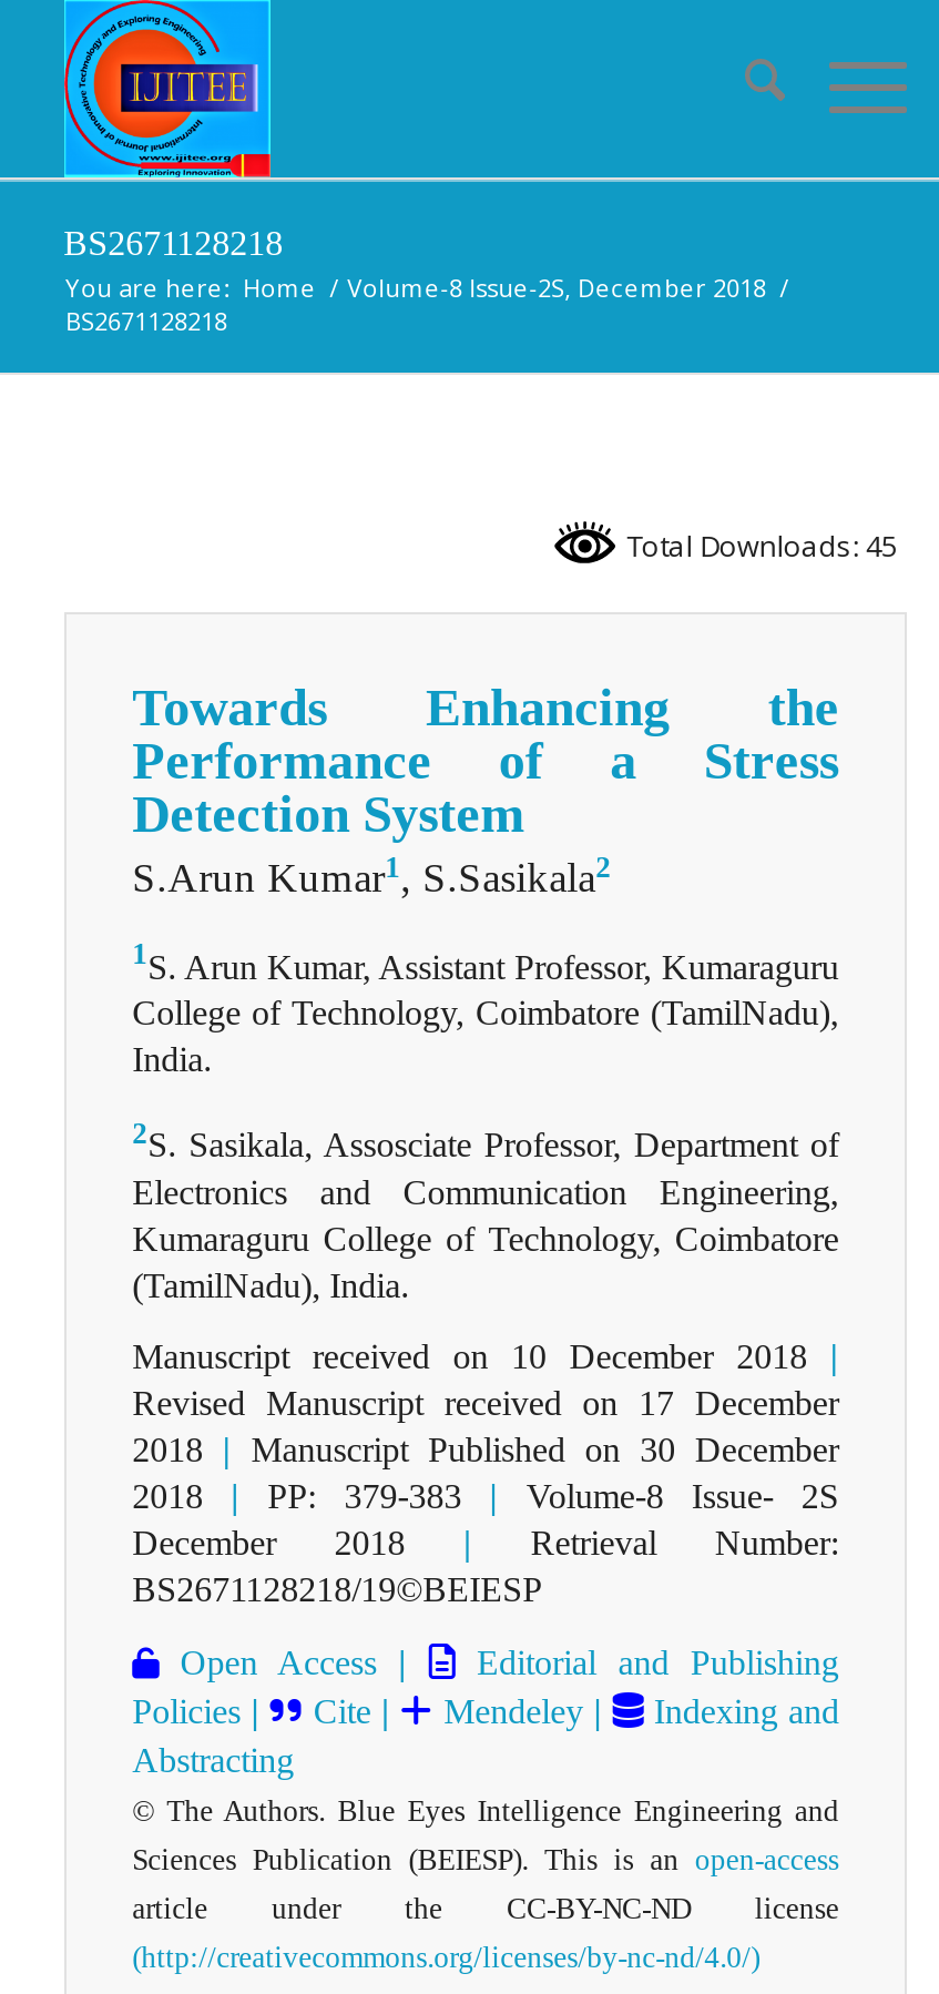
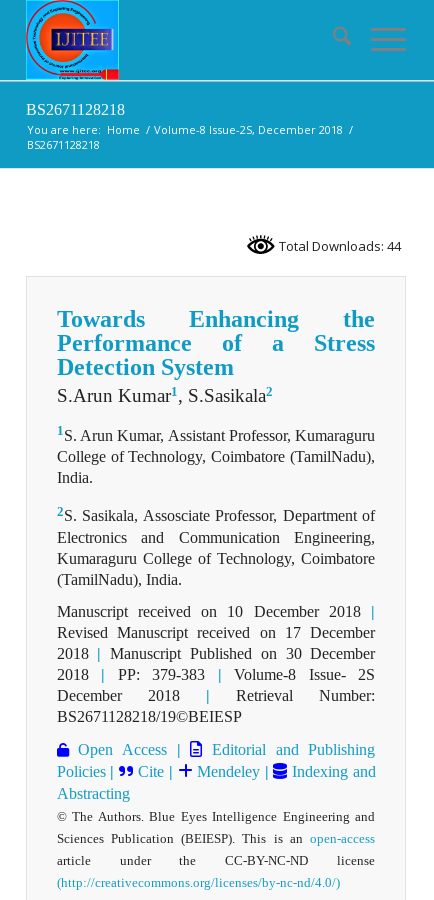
- Total Downloads: 45
+ Total Downloads: 44
